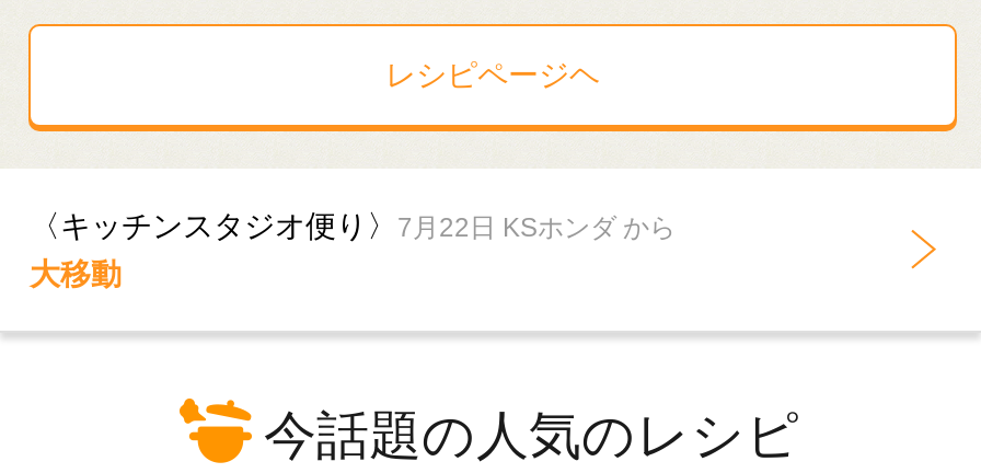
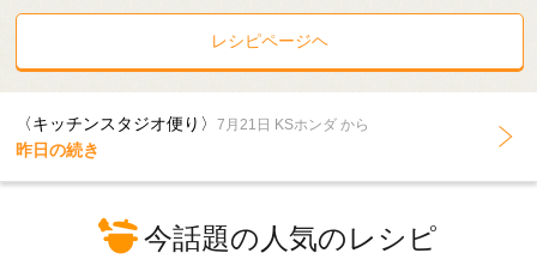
- 〈キッチンスタジオ便り〉7月22日 KSホンダ から
- 大移動
+ 〈キッチンスタジオ便り〉7月21日 KSホンダ から
+ 昨日の続き
